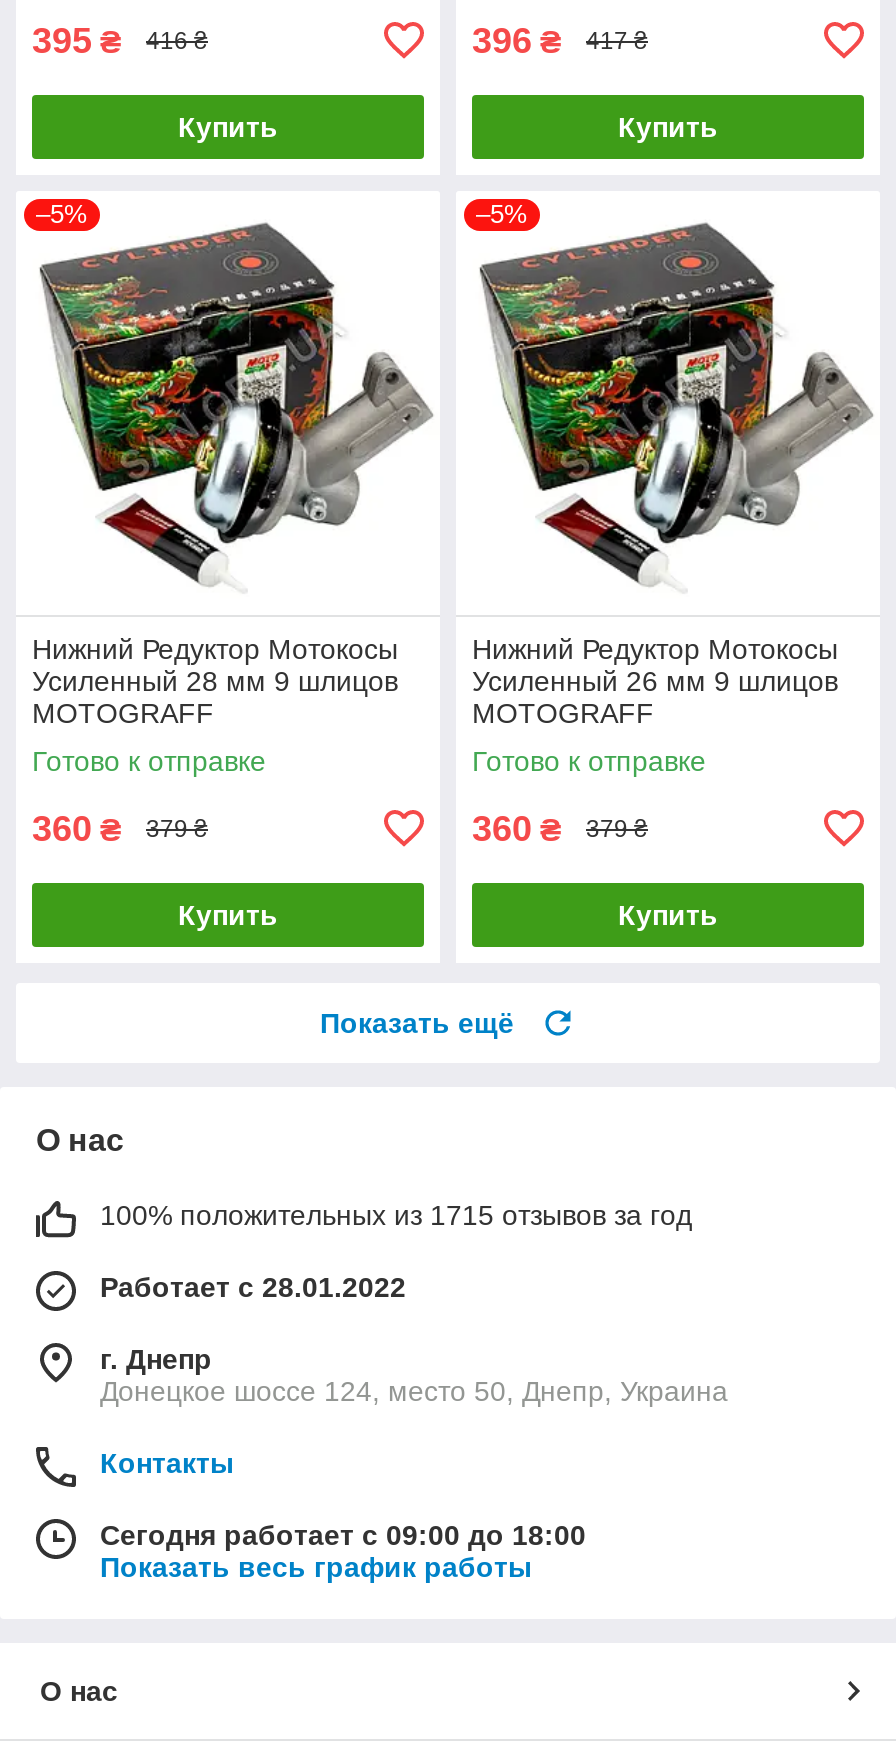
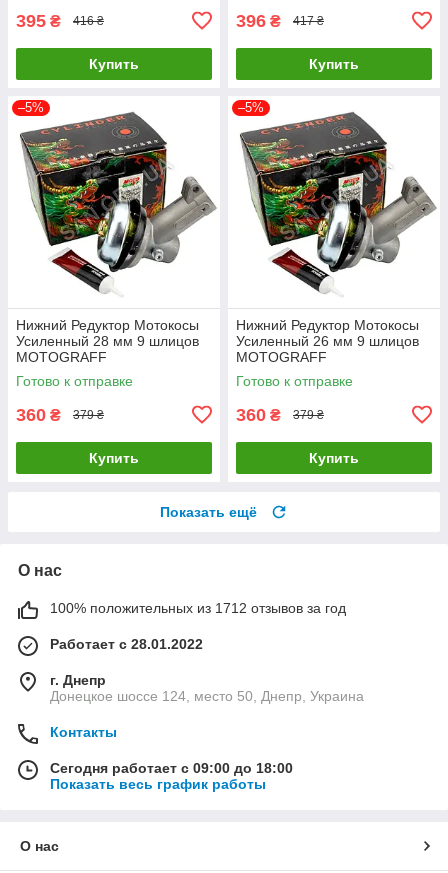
- 100% положительных из 1715 отзывов за год
+ 100% положительных из 1712 отзывов за год
